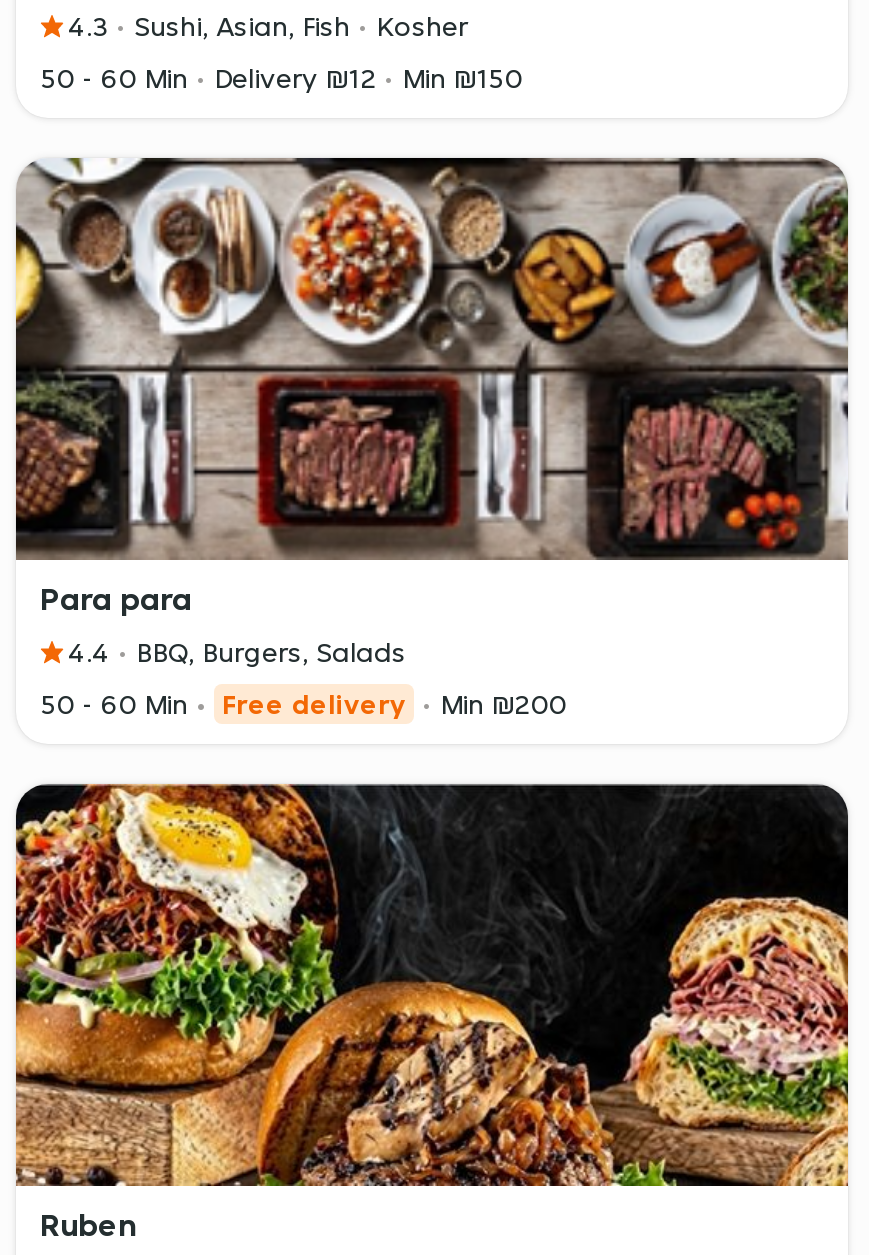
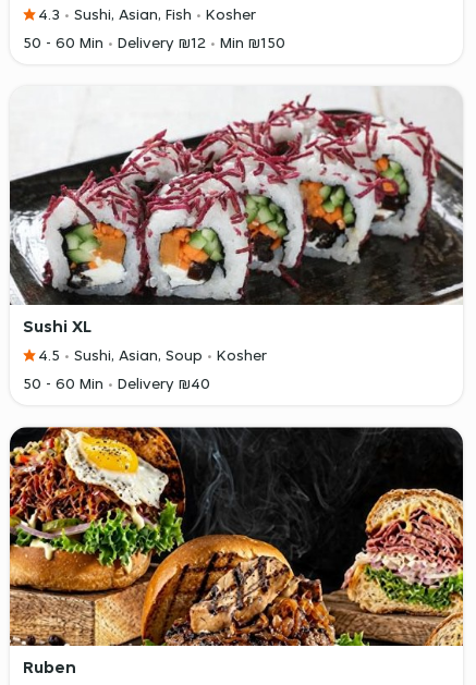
- [image]
- Para para
- 4.4
- BBQ, Burgers, Salads
+ [image]
+ Sushi XL
+ 4.5
+ Sushi, Asian, Soup
+ Kosher

- Free delivery
- Min ₪200
+ Delivery ₪40
